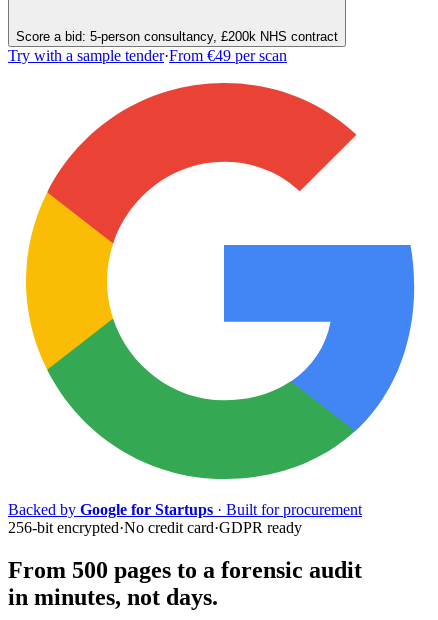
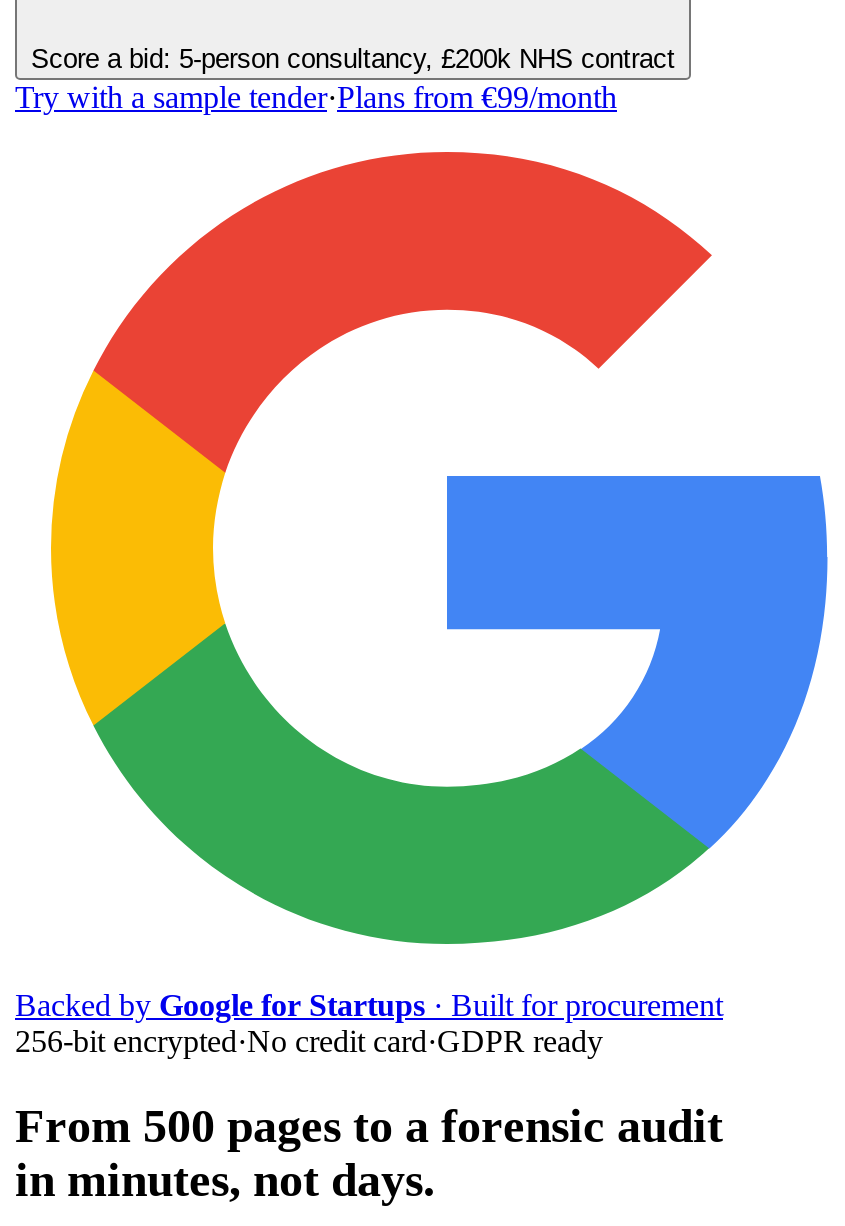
- Try with a sample tender·From €49 per scan
+ Try with a sample tender·Plans from €99/month
